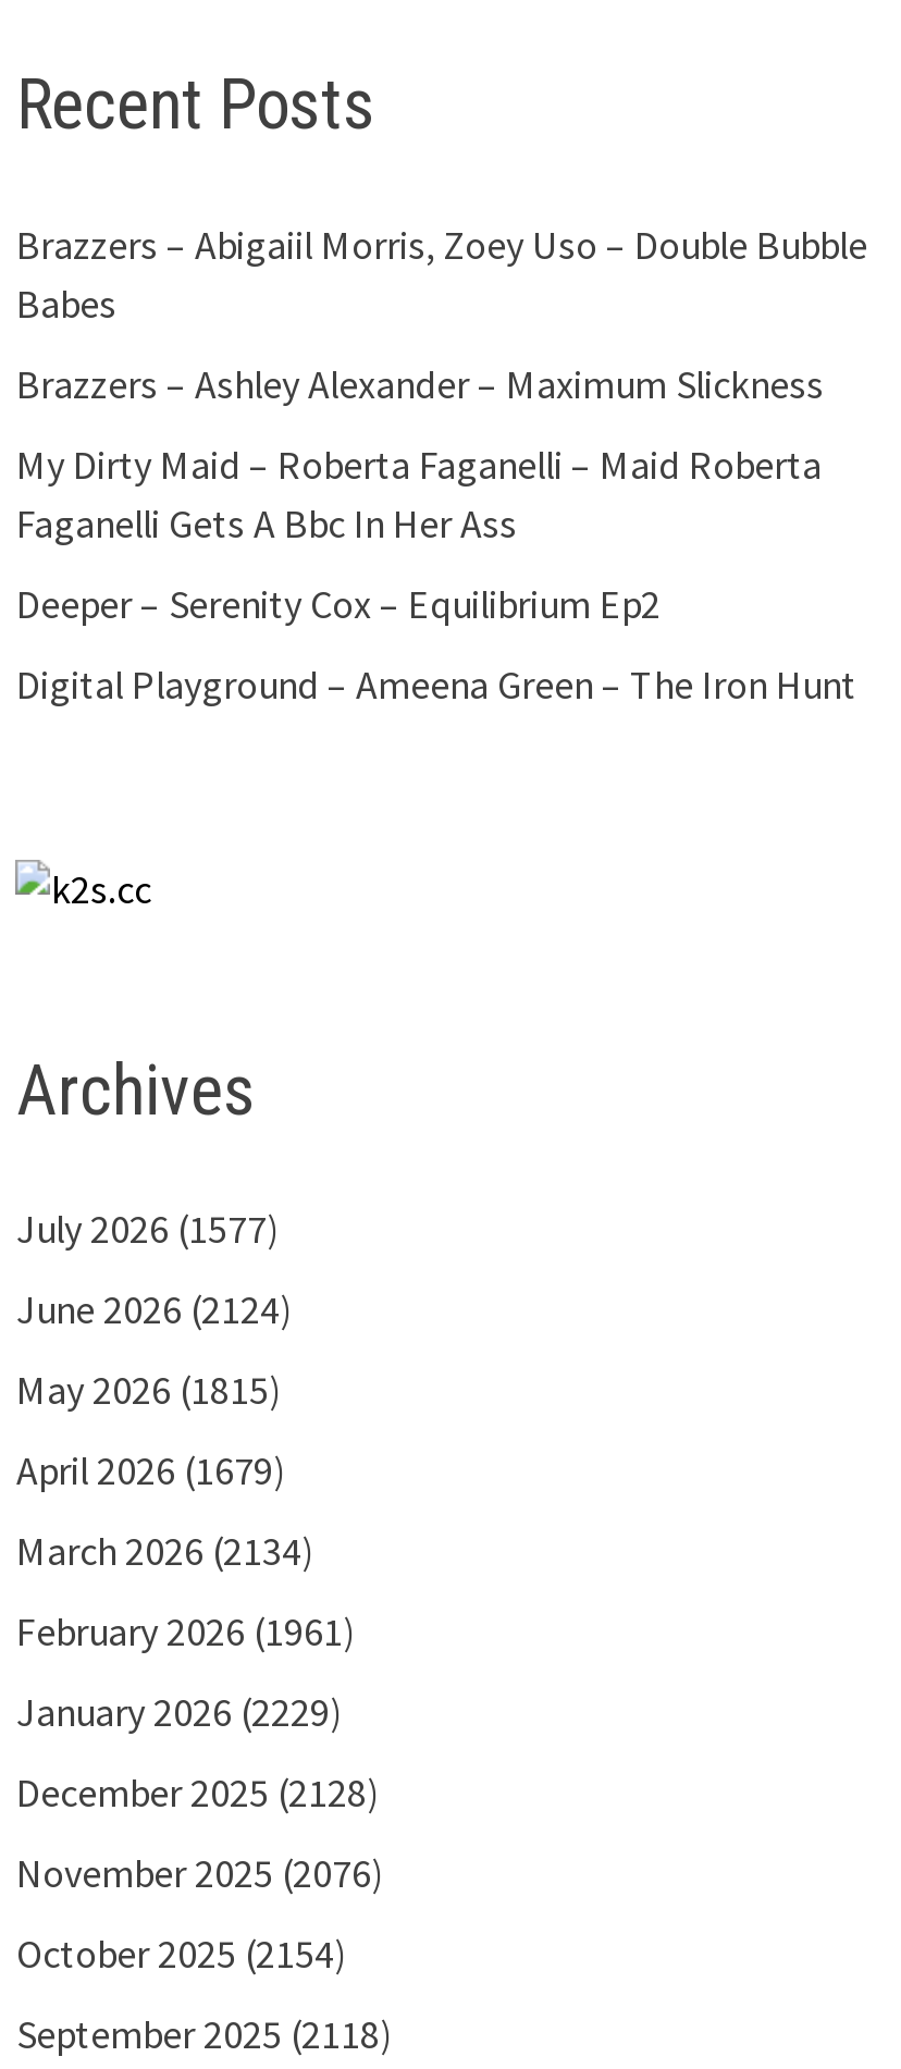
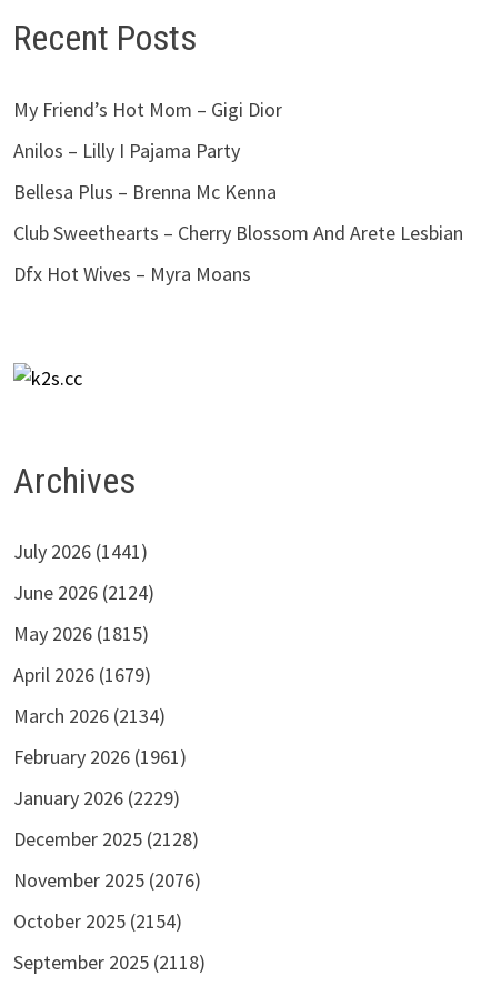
- Brazzers – Abigaiil Morris, Zoey Uso – Double Bubble
- Babes
+ My Friend’s Hot Mom – Gigi Dior

- Brazzers – Ashley Alexander – Maximum Slickness
+ Anilos – Lilly I Pajama Party

- My Dirty Maid – Roberta Faganelli – Maid Roberta
- Faganelli Gets A Bbc In Her Ass
+ Bellesa Plus – Brenna Mc Kenna

- Deeper – Serenity Cox – Equilibrium Ep2
+ Club Sweethearts – Cherry Blossom And Arete Lesbian

- Digital Playground – Ameena Green – The Iron Hunt
+ Dfx Hot Wives – Myra Moans

- July 2026 (1577)
+ July 2026 (1441)
